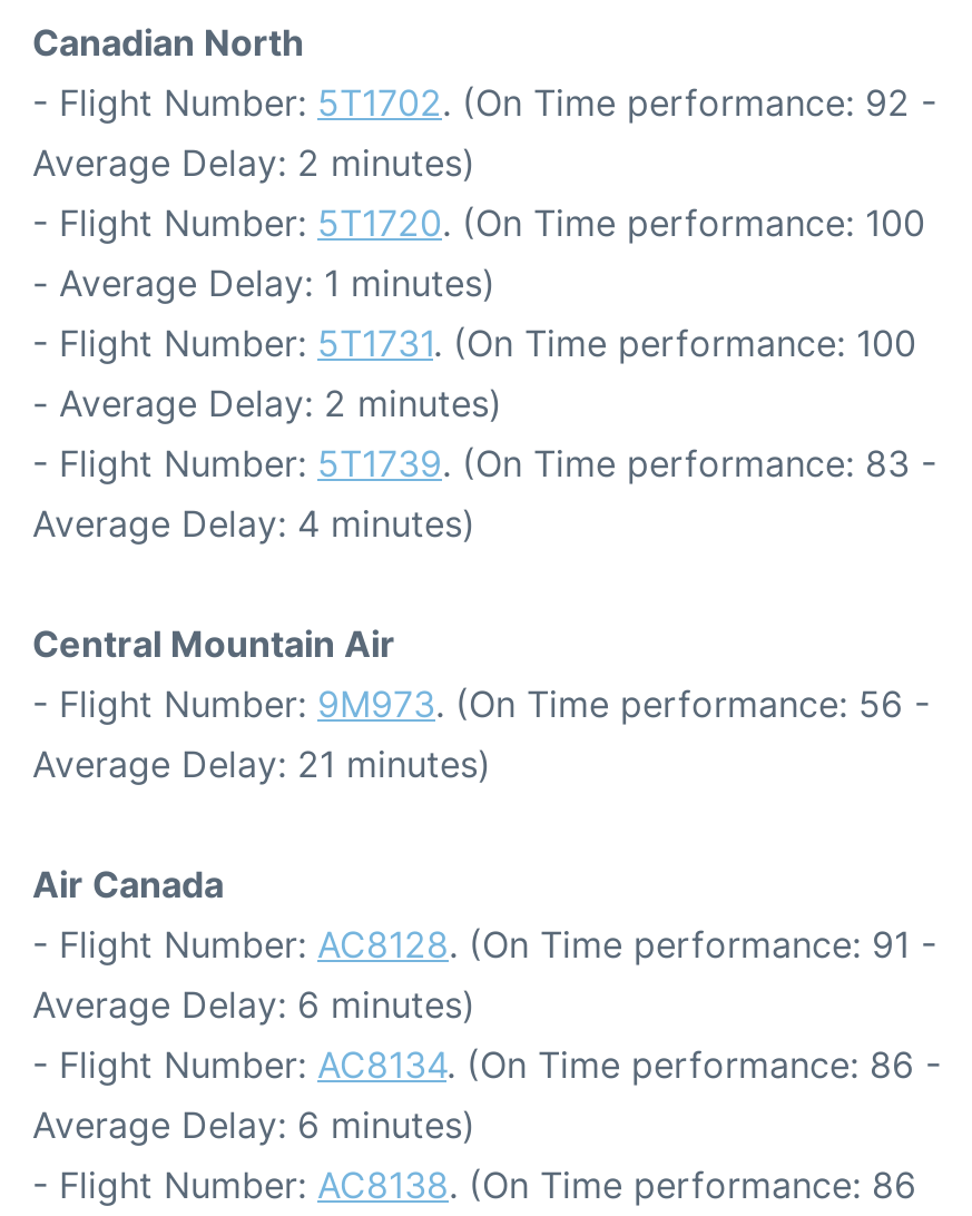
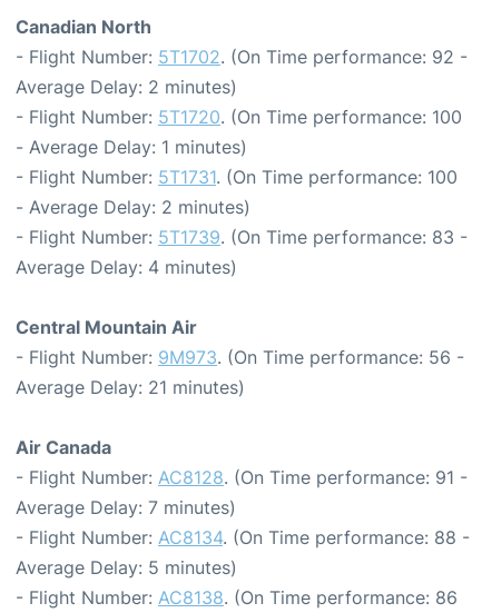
- Average Delay: 6 minutes)
+ Average Delay: 7 minutes)

- - Flight Number: AC8134. (On Time performance: 86 -
+ - Flight Number: AC8134. (On Time performance: 88 -

- Average Delay: 6 minutes)
+ Average Delay: 5 minutes)
